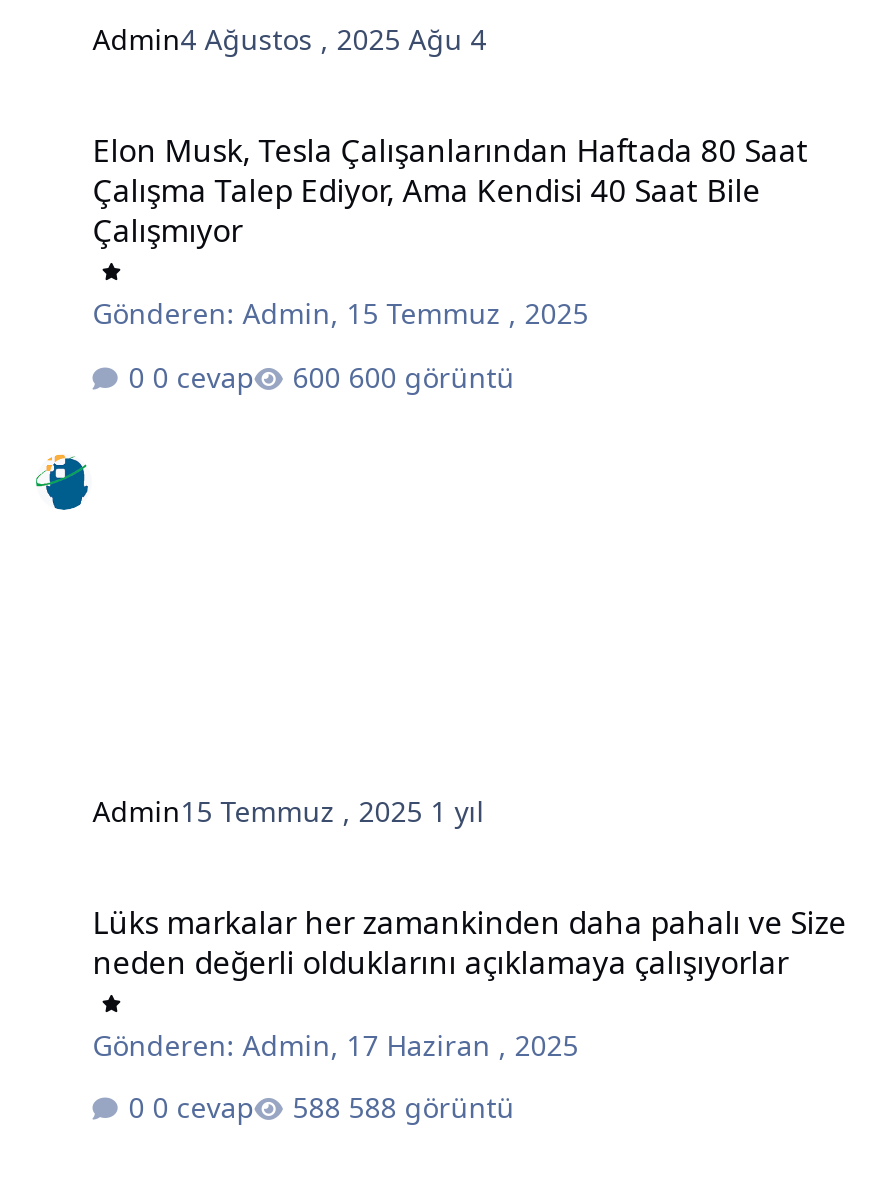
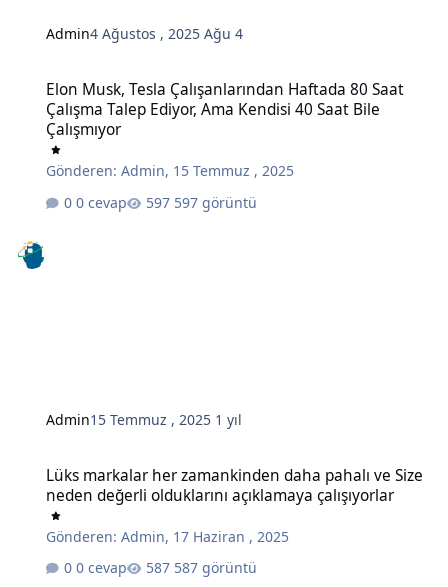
- 600 görüntü
+ 597 görüntü

- 588 görüntü
+ 587 görüntü
